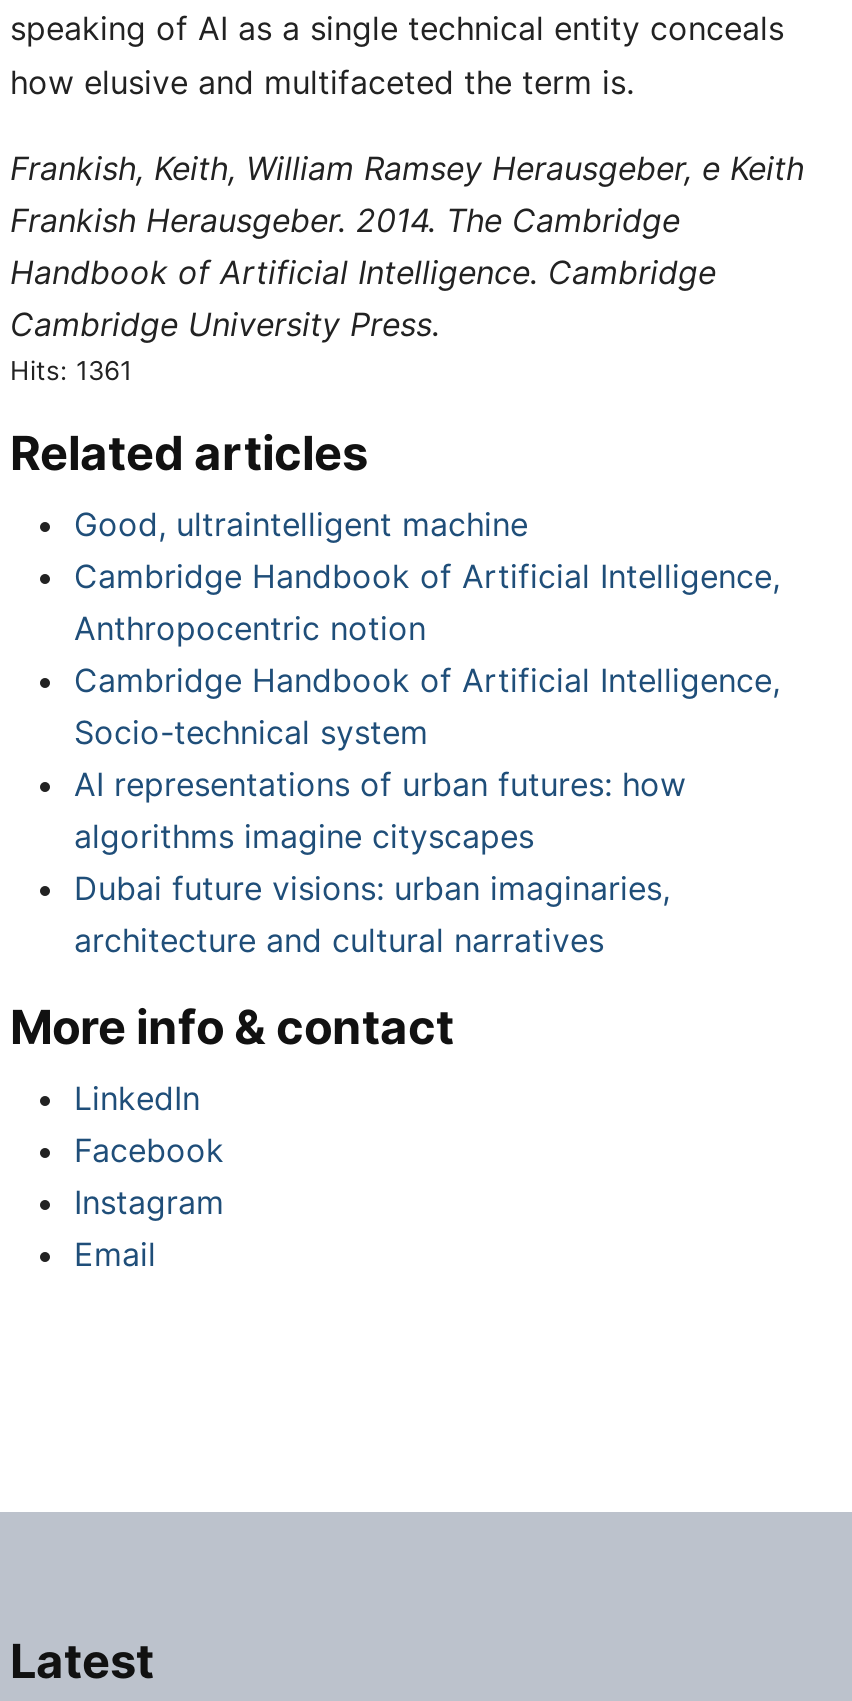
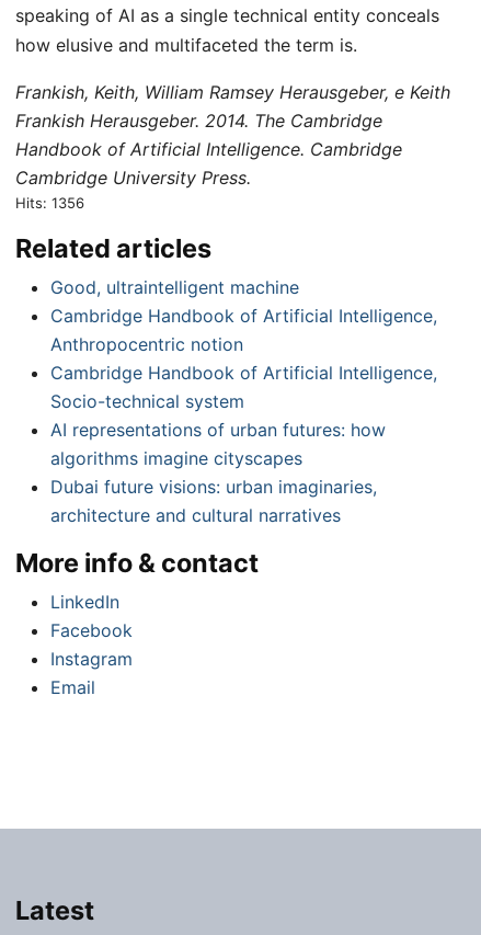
- Hits: 1361
+ Hits: 1356
